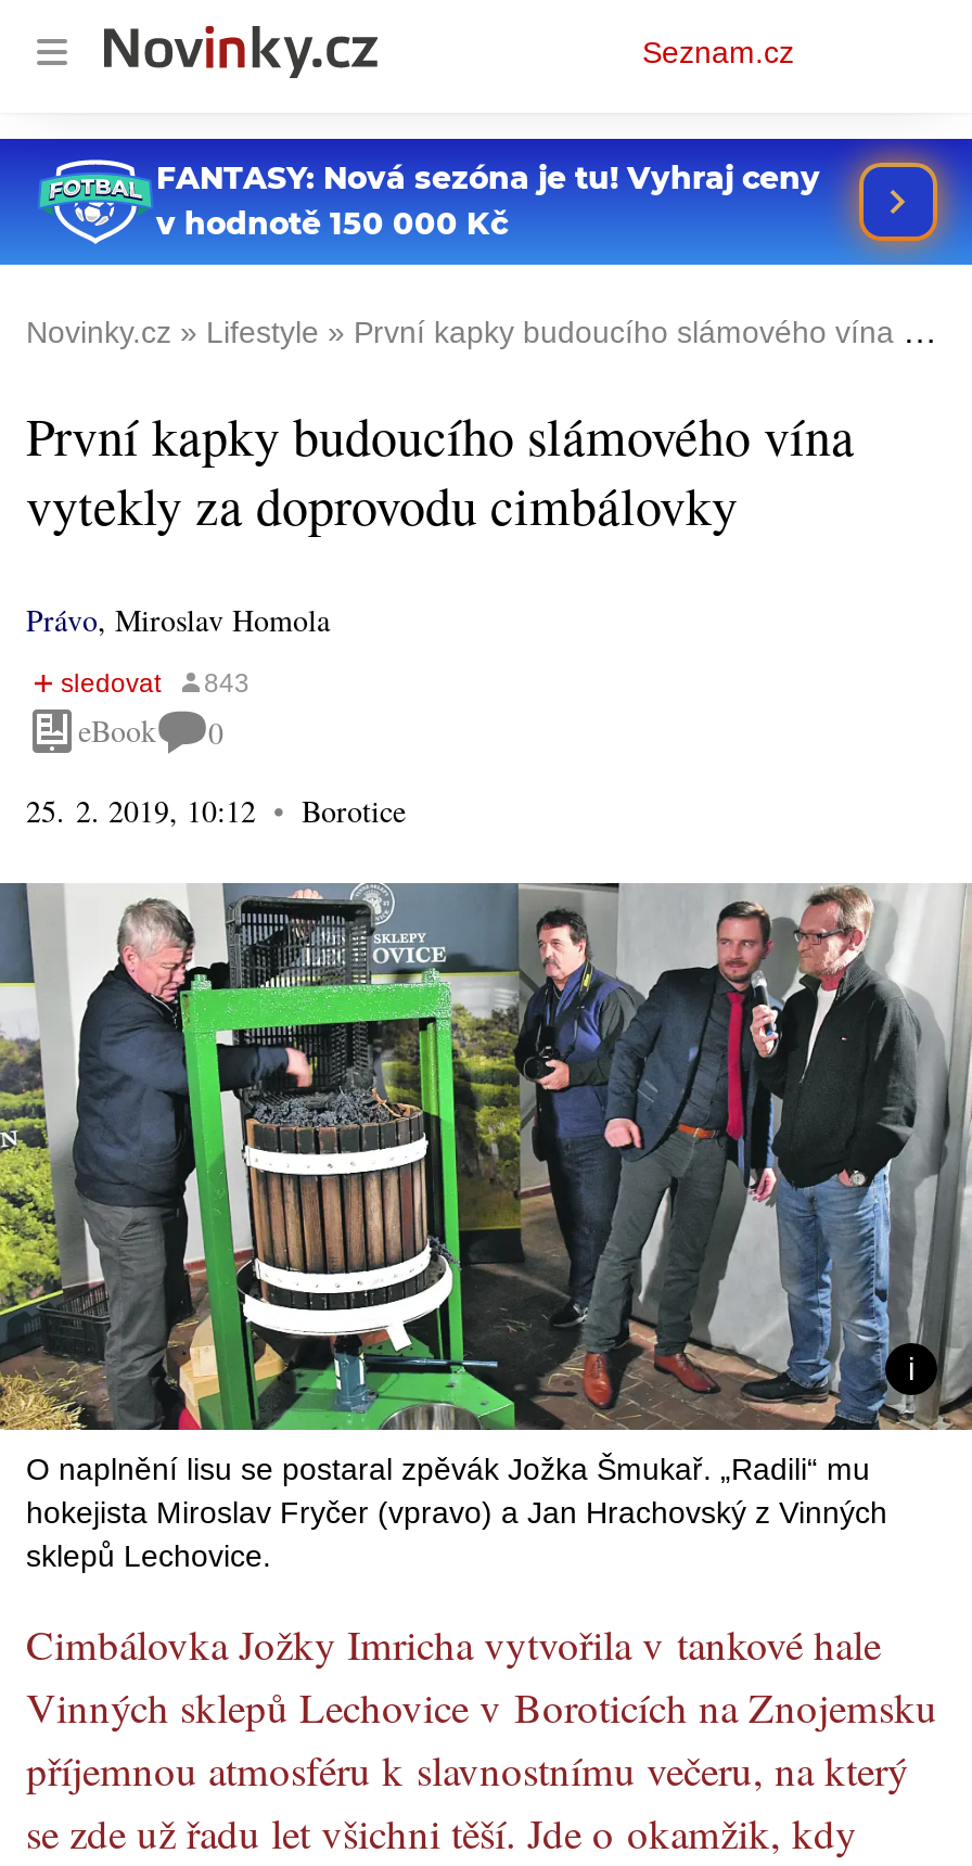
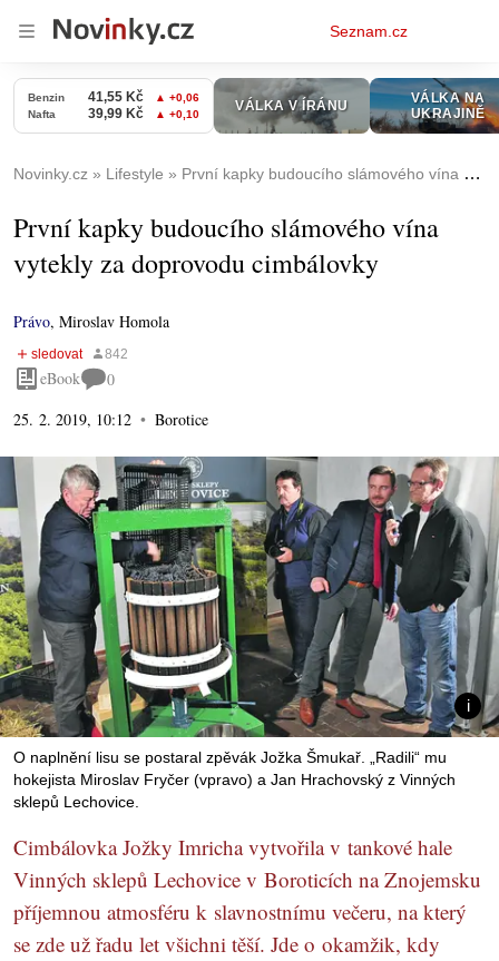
- [image]
+ [image]
